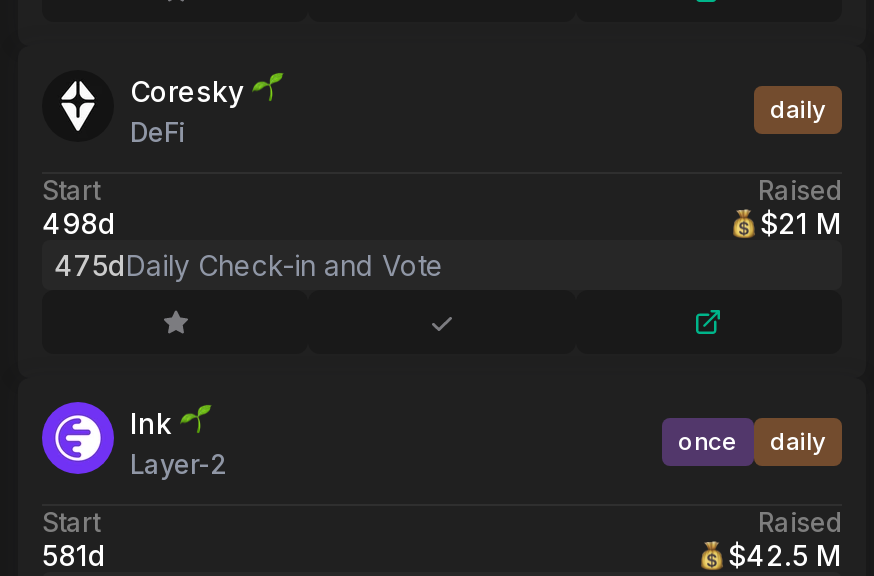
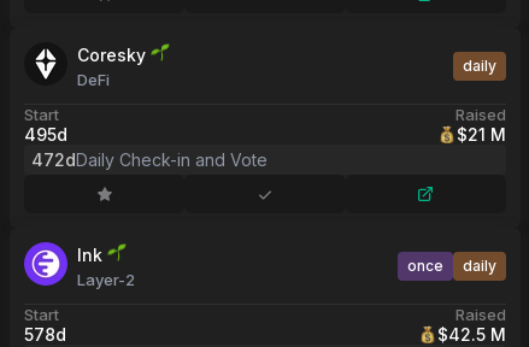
- 498d
+ 495d

- 475dDaily Check-in and Vote
+ 472dDaily Check-in and Vote

- 581d
+ 578d
